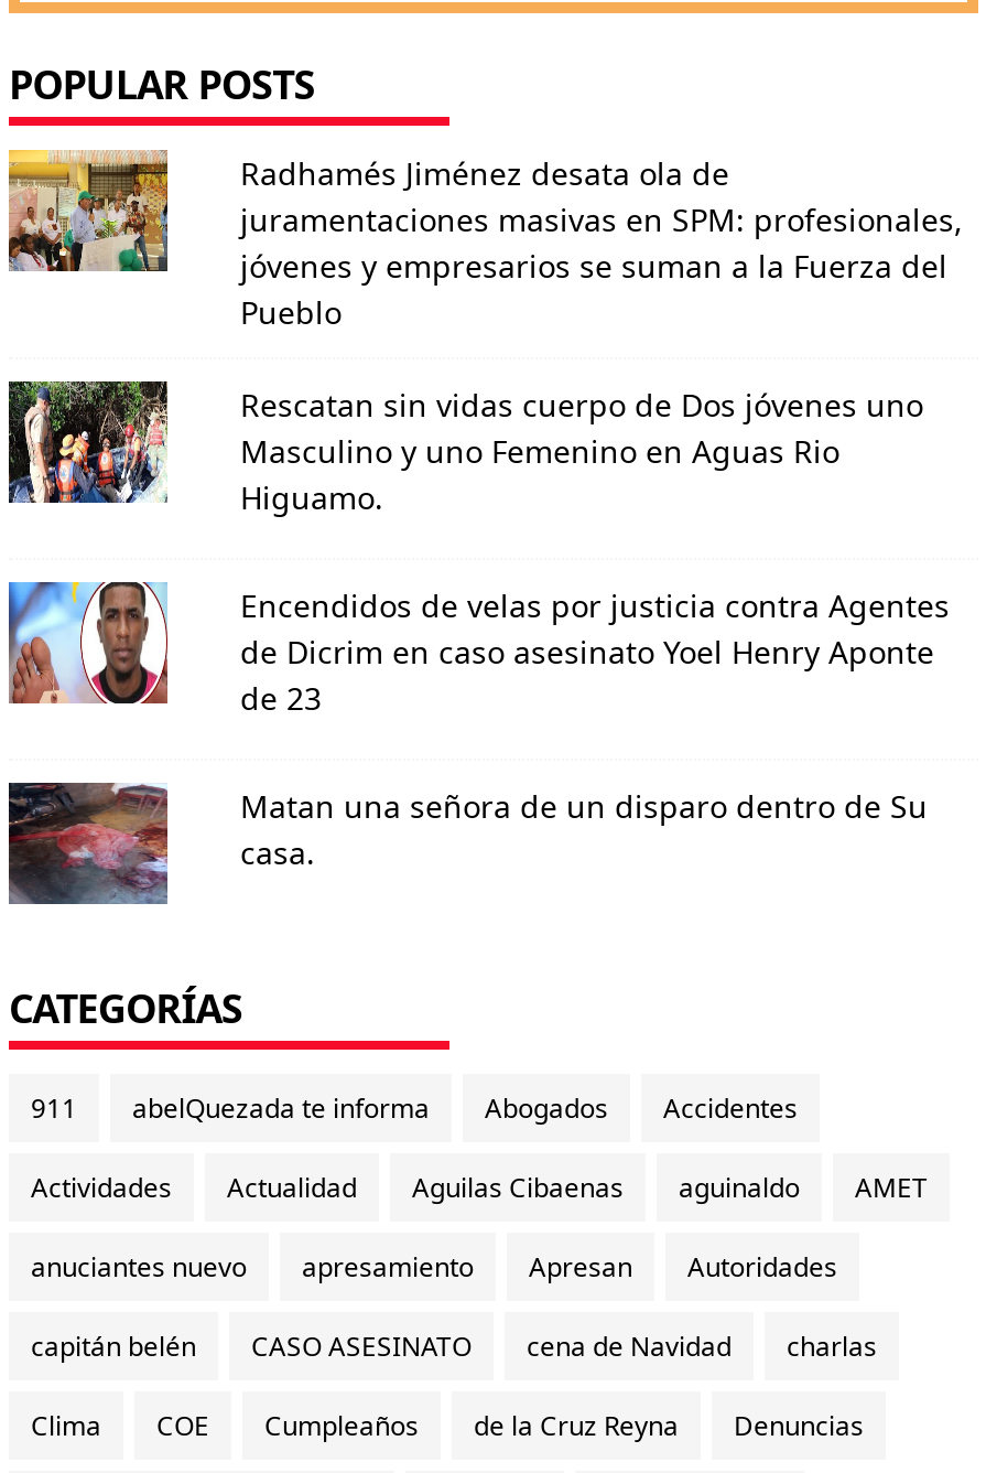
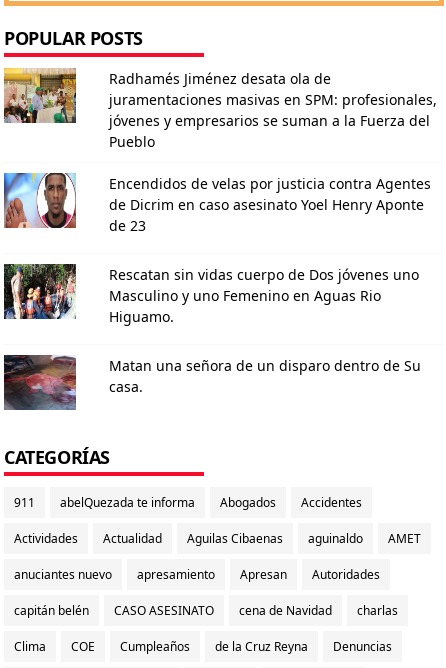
moved down: [image] | Rescatan sin vidas cuerpo de Dos jóvenes uno | Masculino y uno Femenino en Aguas Rio | Higuamo.

moved up: [image] | Encendidos de velas por justicia contra Agentes | de Dicrim en caso asesinato Yoel Henry Aponte | de 23
